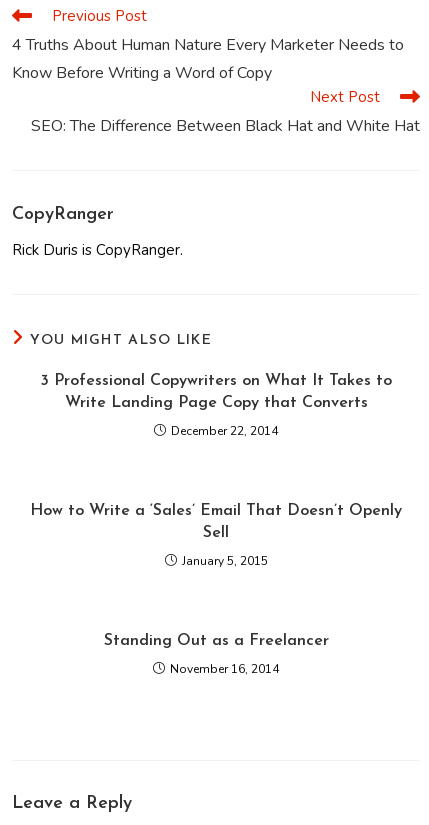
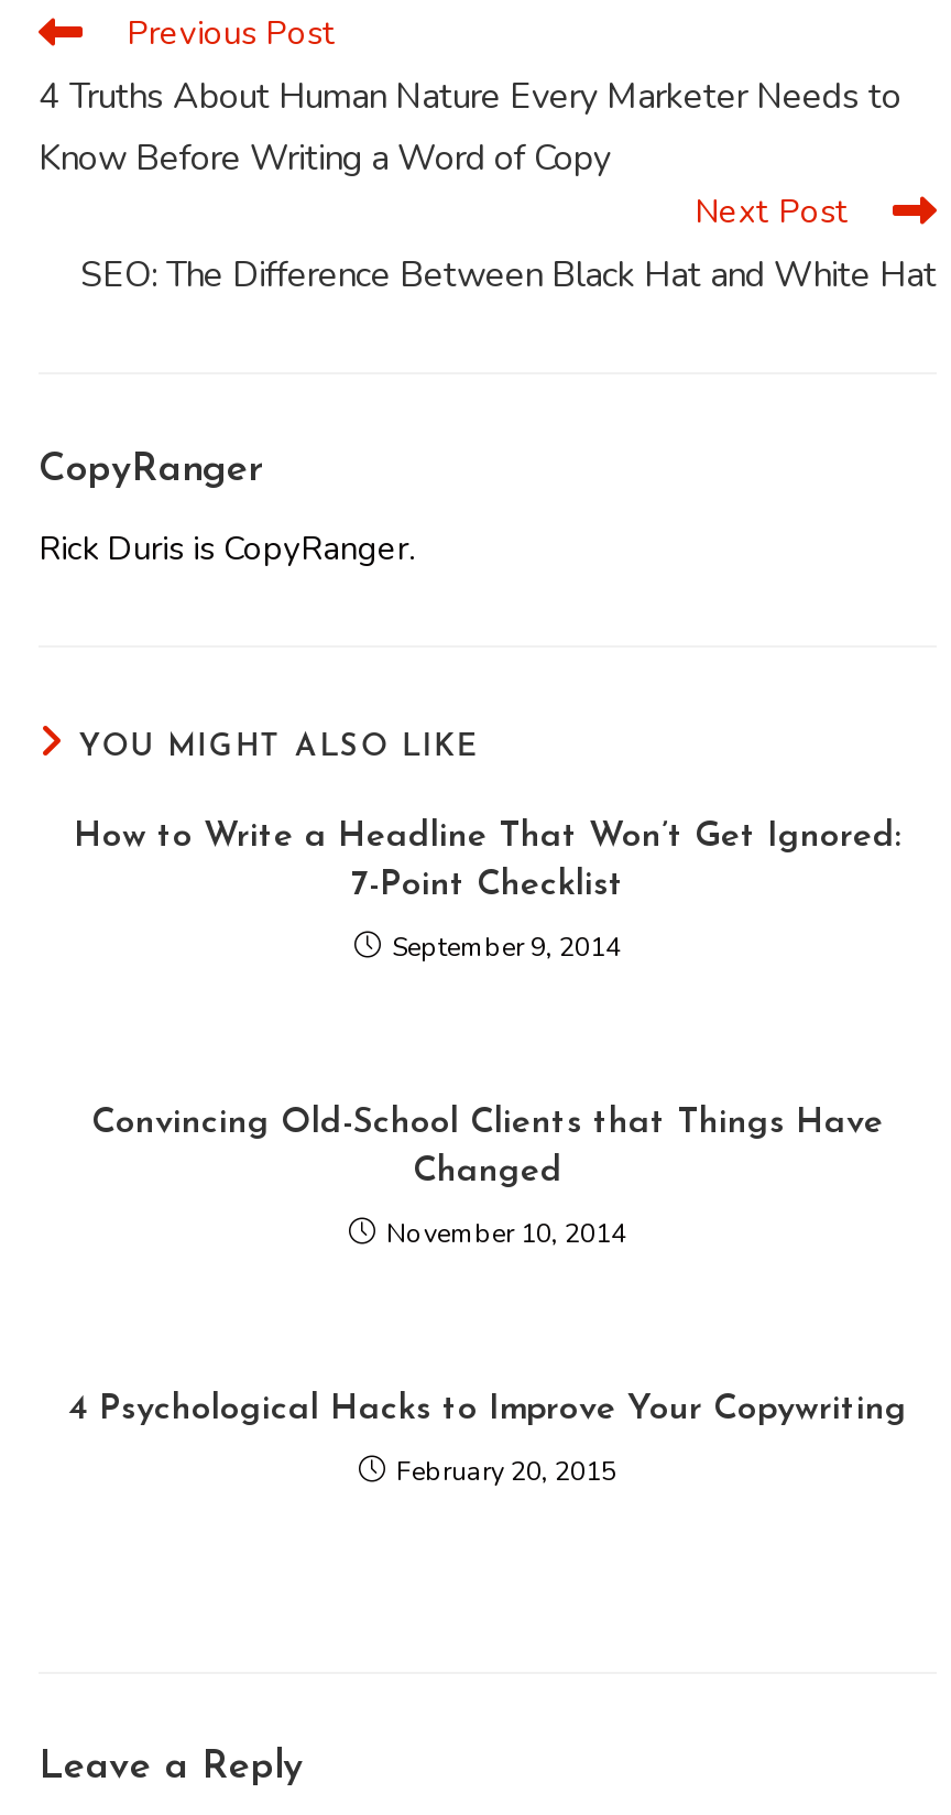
- 3 Professional Copywriters on What It Takes to
- Write Landing Page Copy that Converts
+ How to Write a Headline That Won’t Get Ignored:
+ 7-Point Checklist

- December 22, 2014
+ September 9, 2014

- How to Write a ‘Sales’ Email That Doesn’t Openly
- Sell
+ Convincing Old-School Clients that Things Have
+ Changed

- January 5, 2015
+ November 10, 2014

- Standing Out as a Freelancer
+ 4 Psychological Hacks to Improve Your Copywriting

- November 16, 2014
+ February 20, 2015
